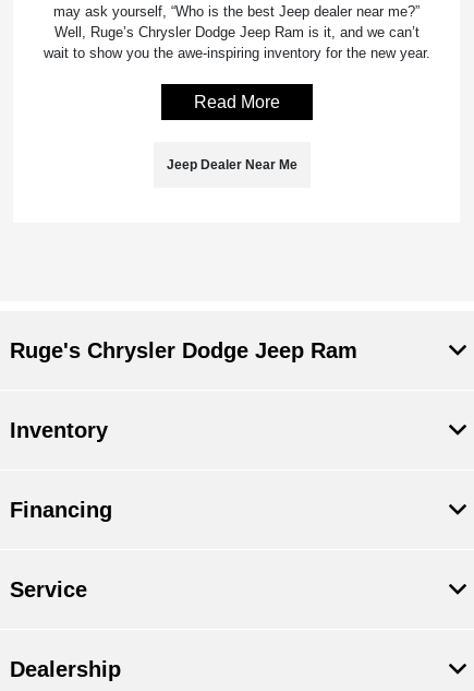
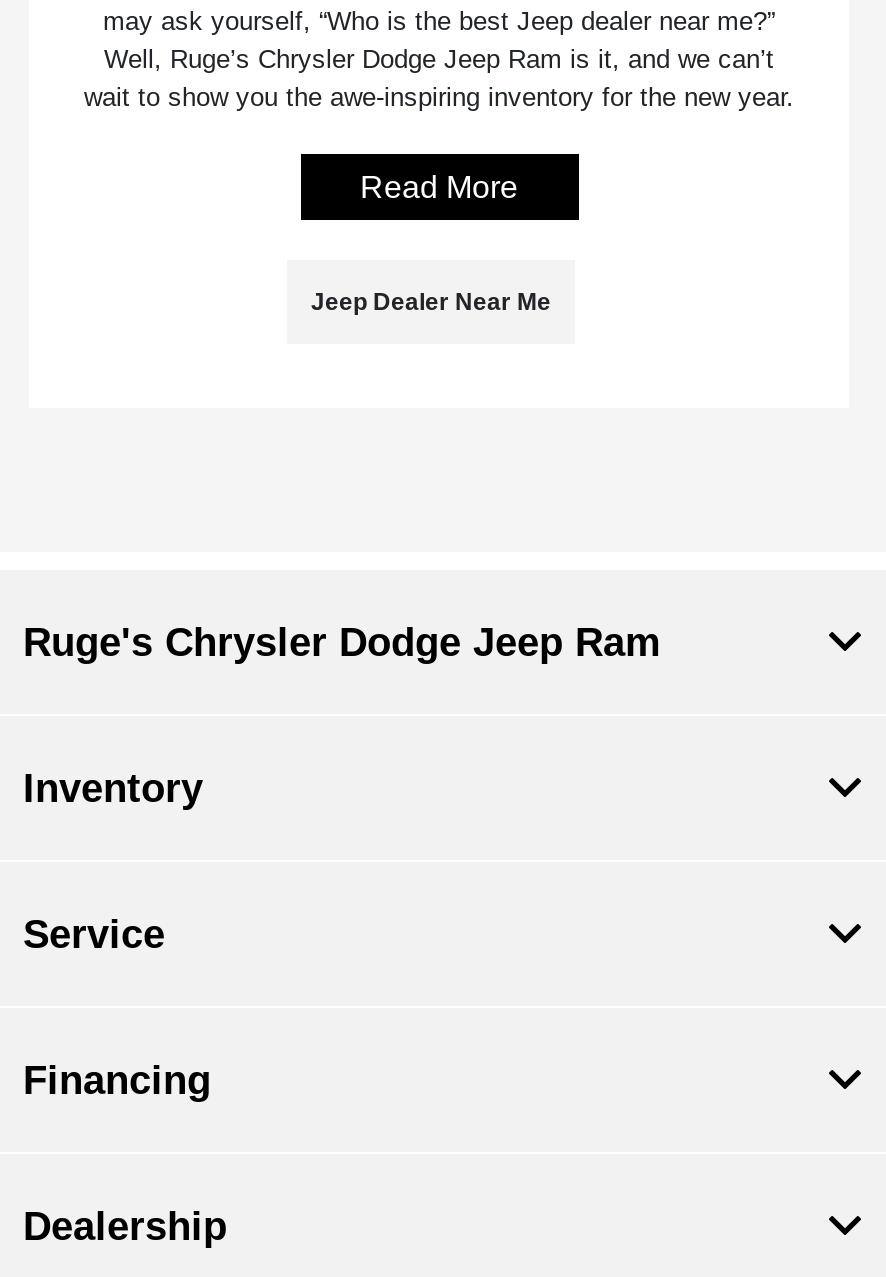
moved down: Financing

moved up: Service
